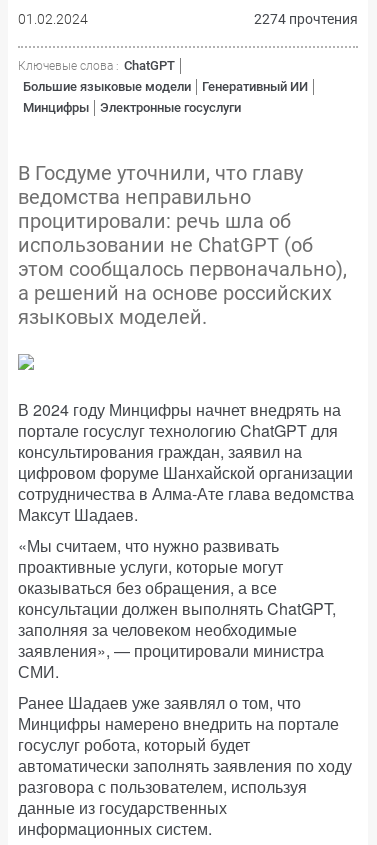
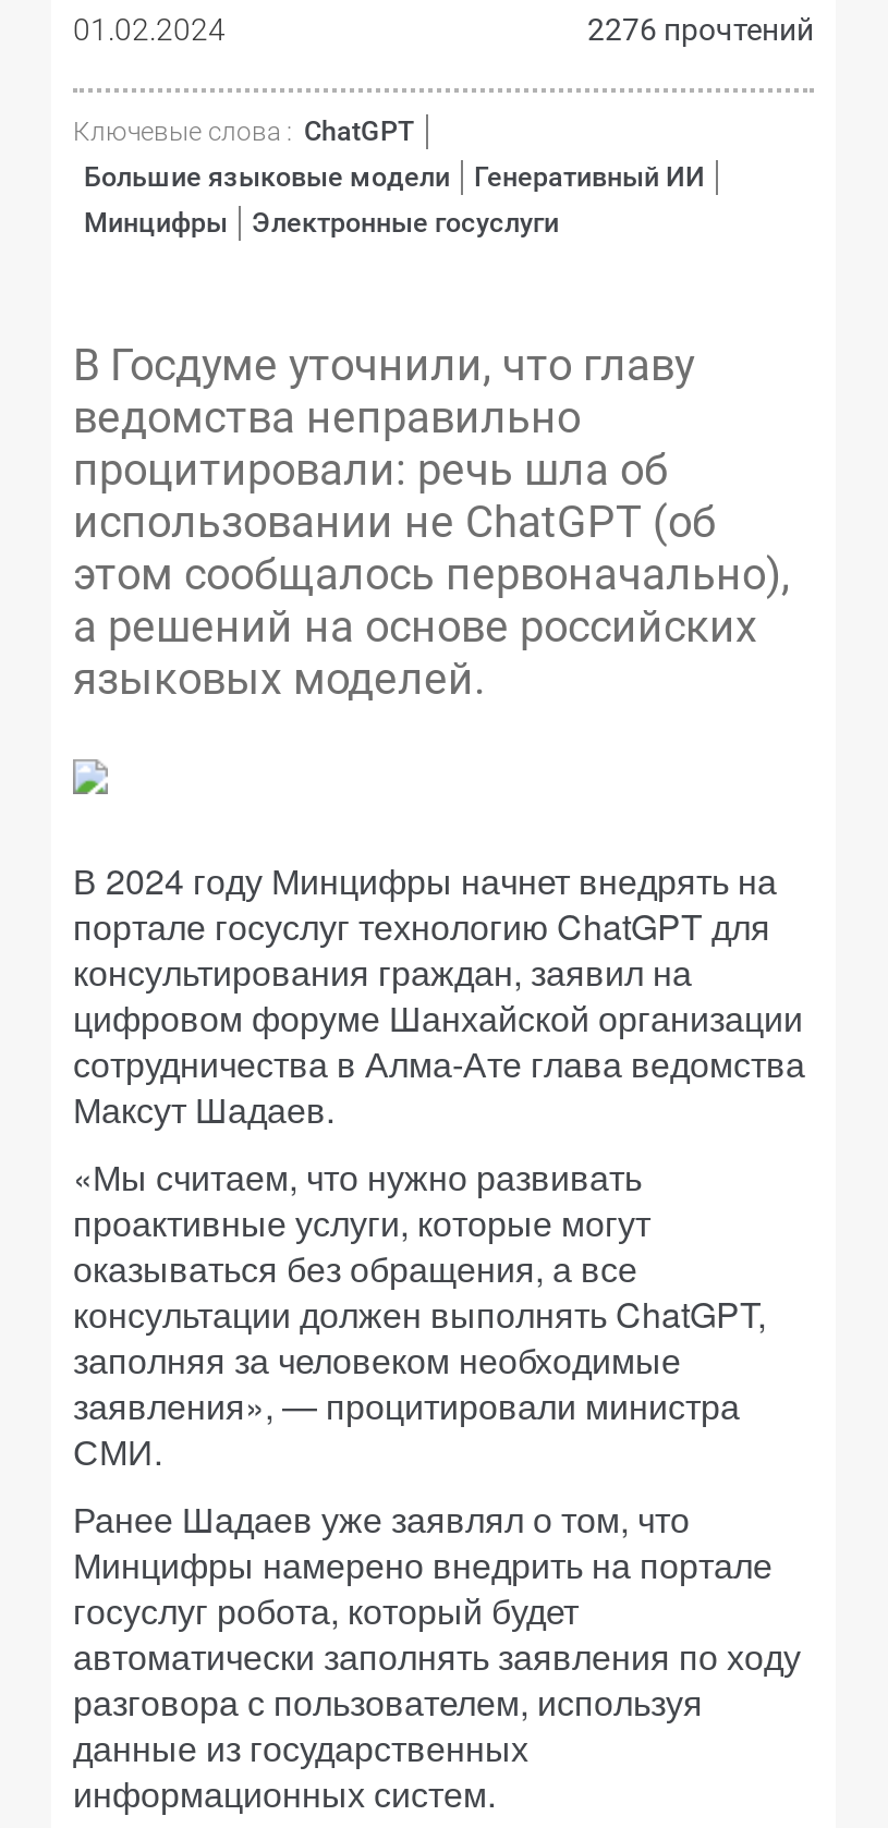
- 2274 прочтения
+ 2276 прочтений
